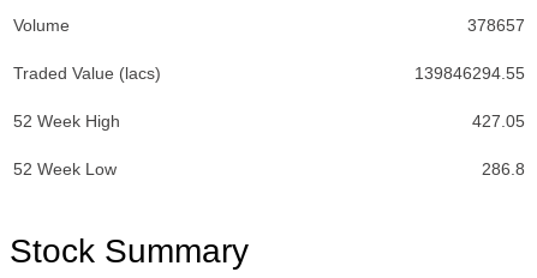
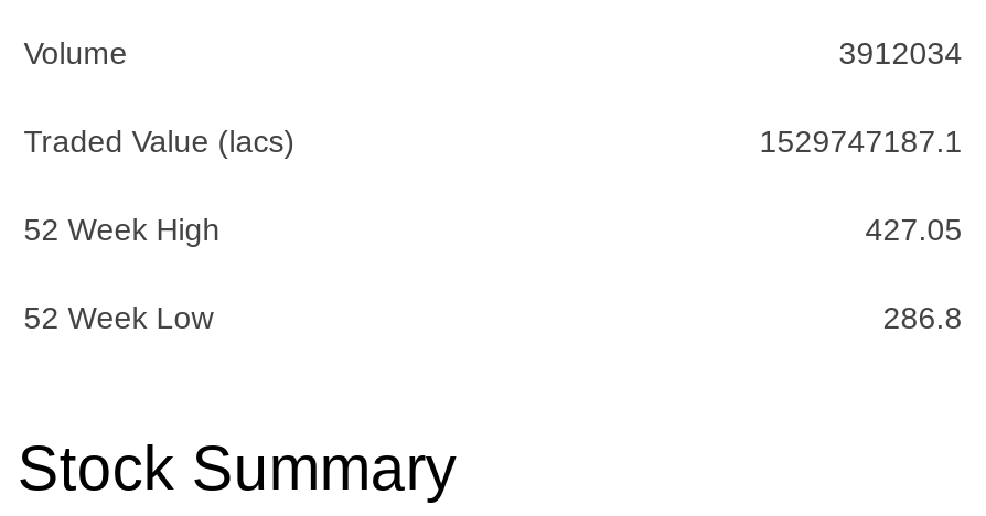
- 378657
+ 3912034

- 139846294.55
+ 1529747187.1
